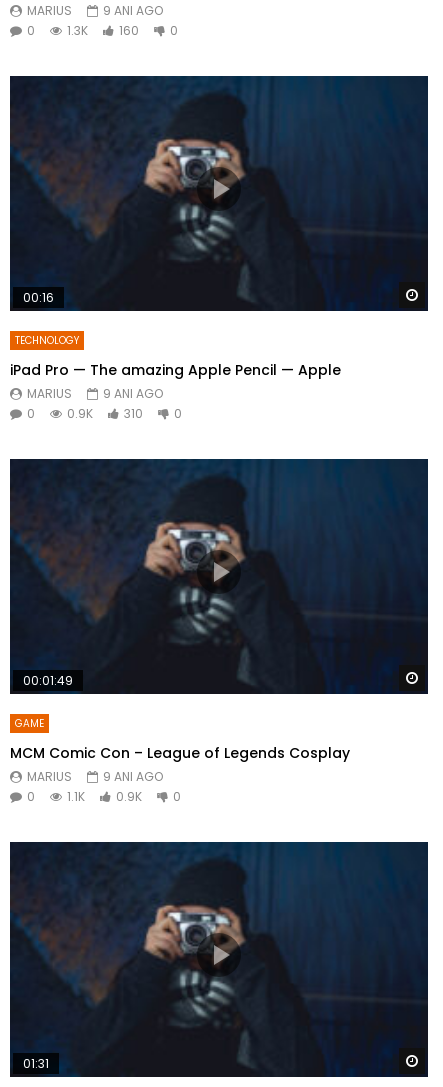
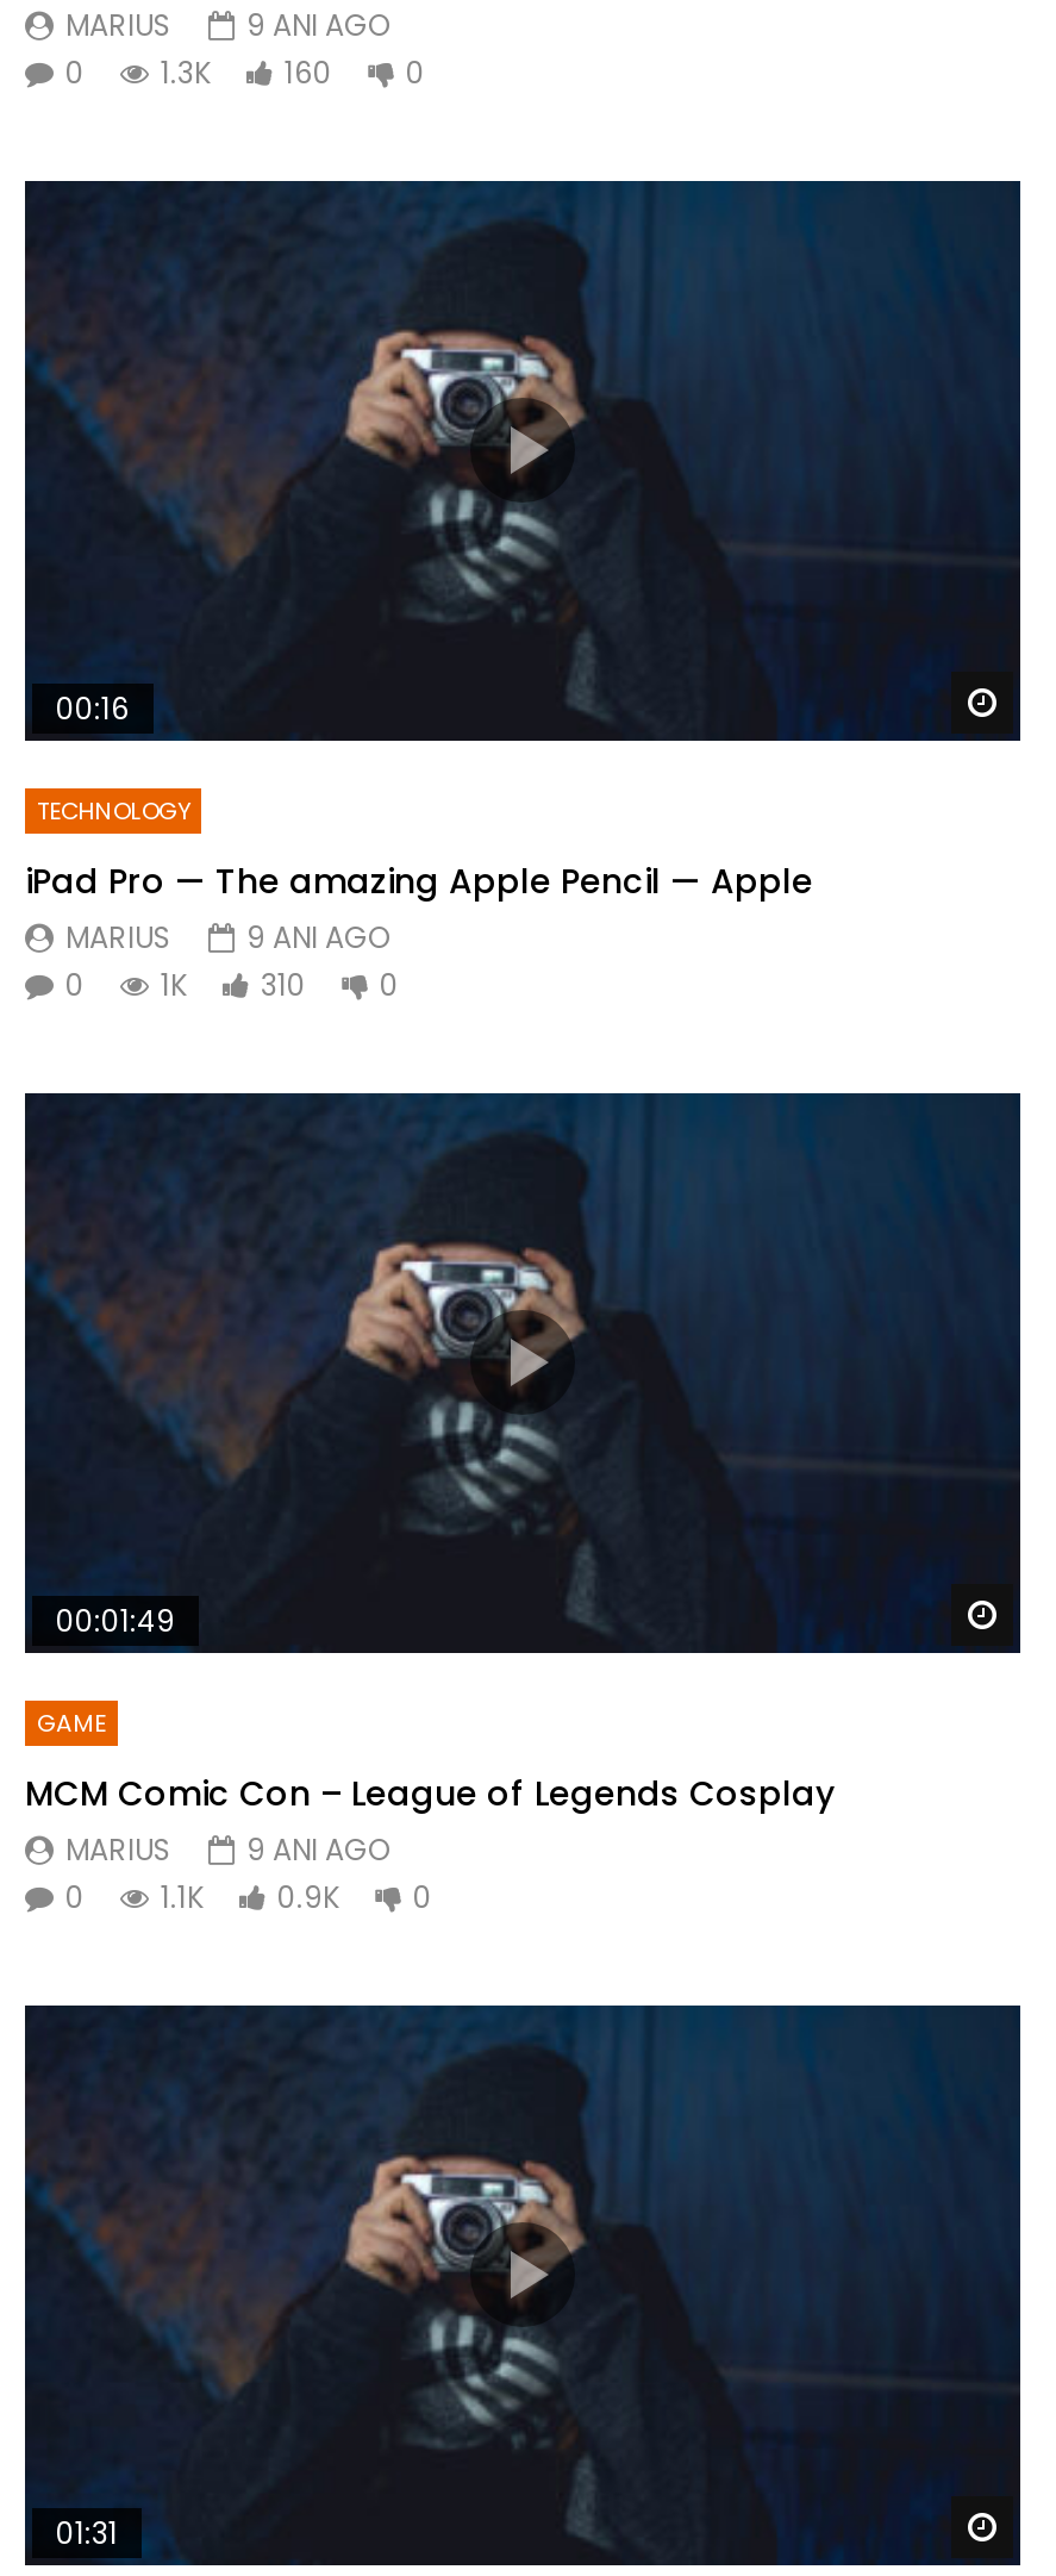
- 0 0.9K 310 0
+ 0 1K 310 0
